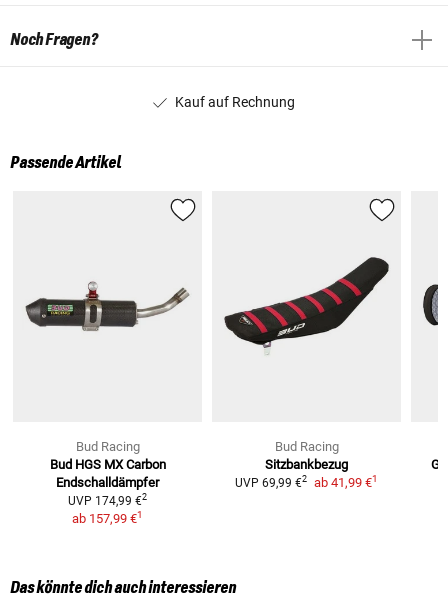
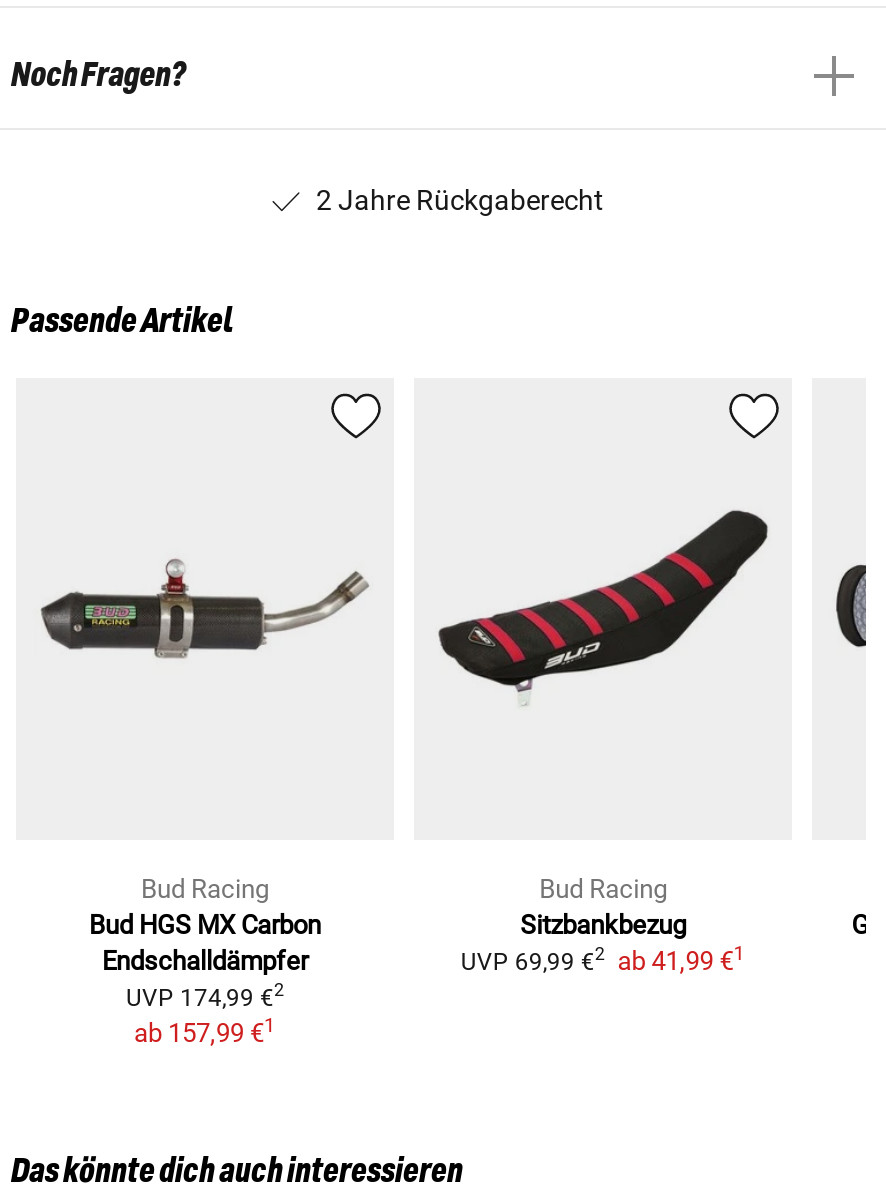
- Kauf auf Rechnung
+ 2 Jahre Rückgaberecht
